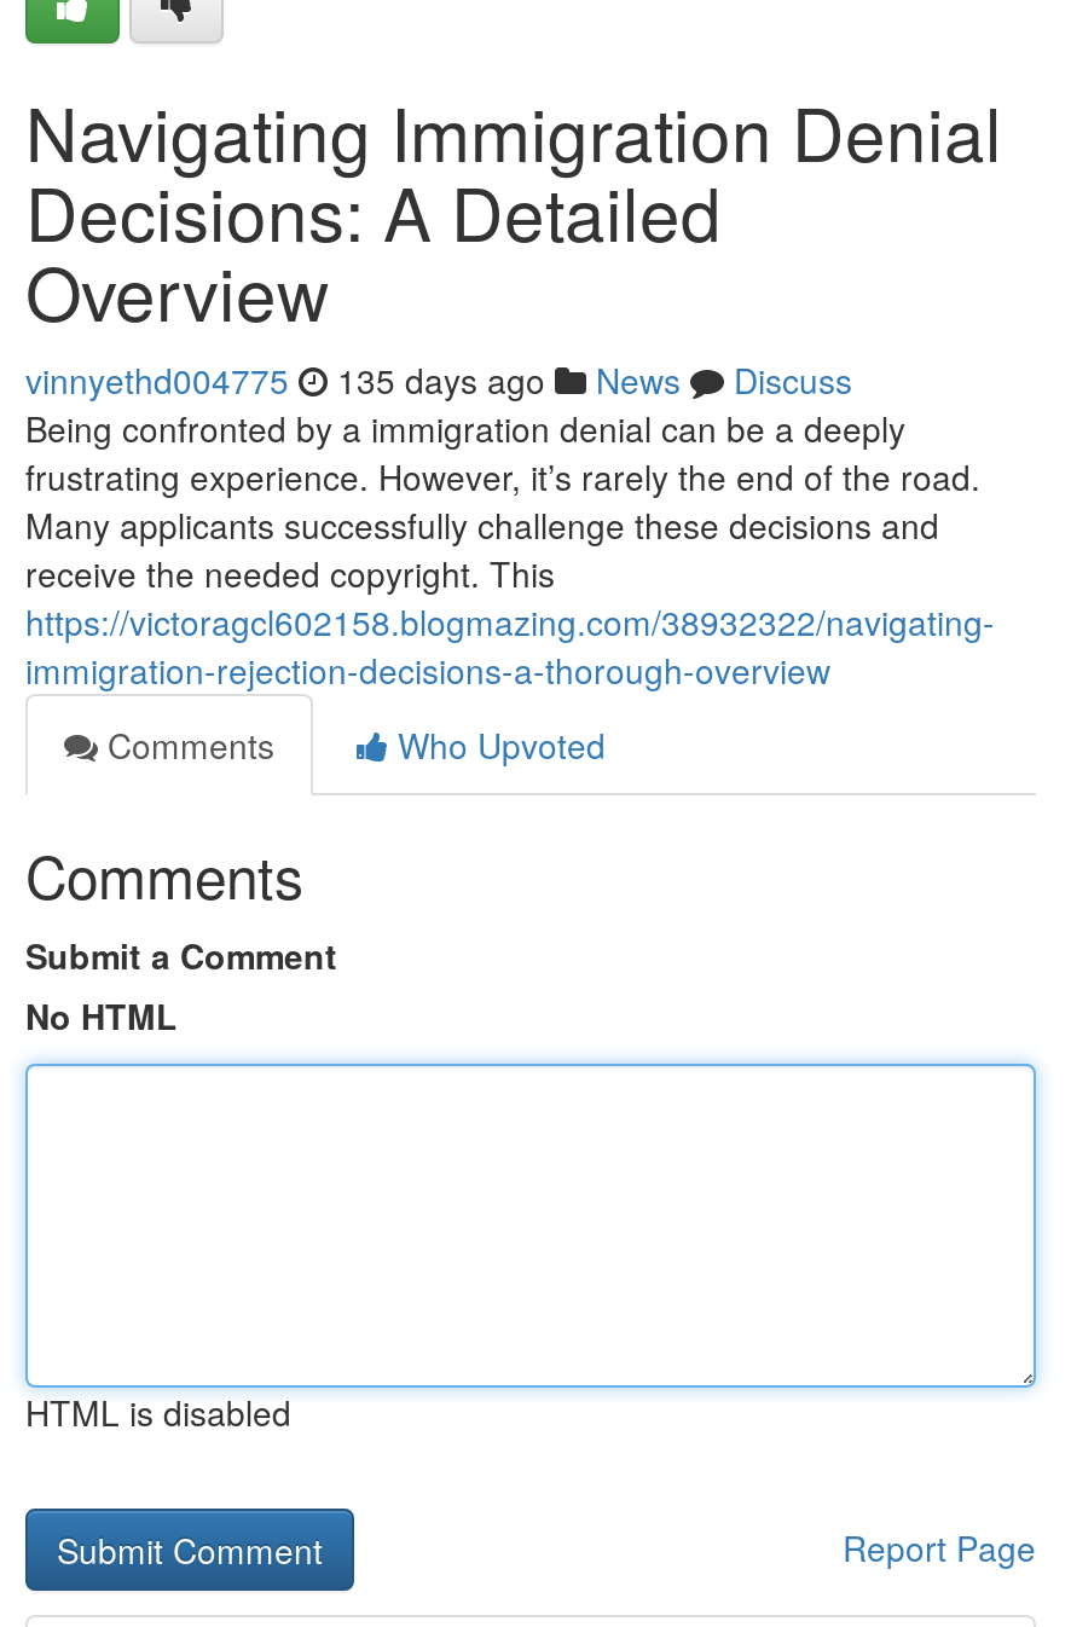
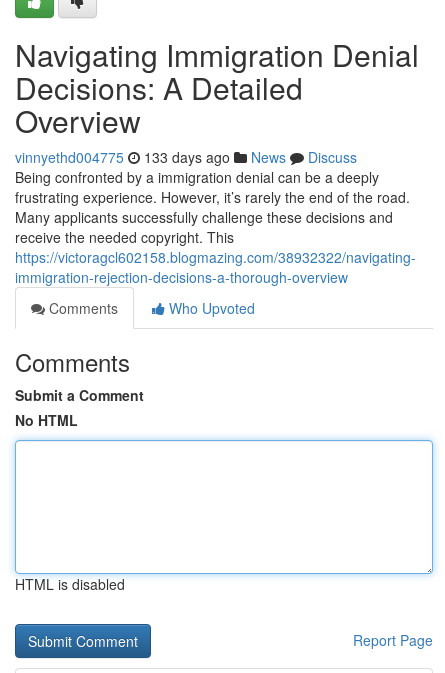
- vinnyethd004775 135 days ago News Discuss
+ vinnyethd004775 133 days ago News Discuss
